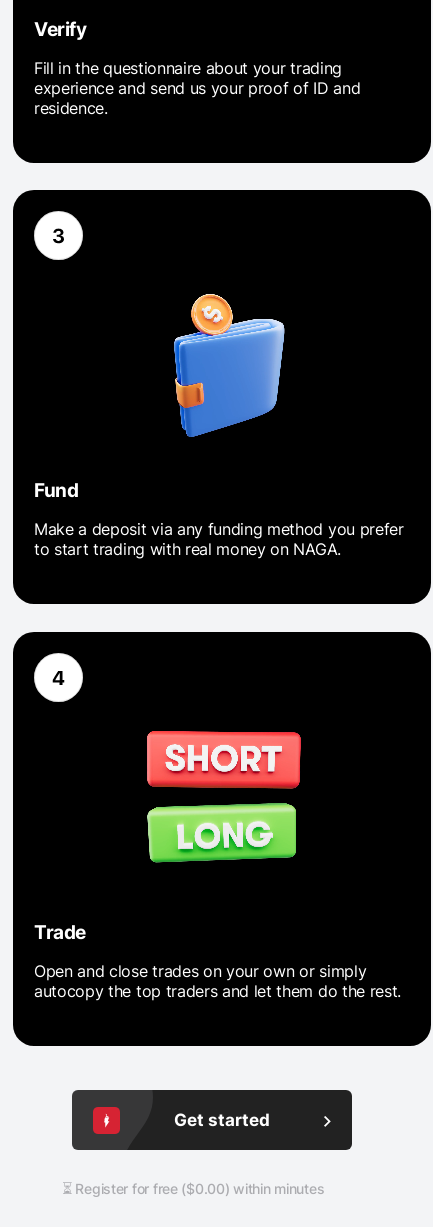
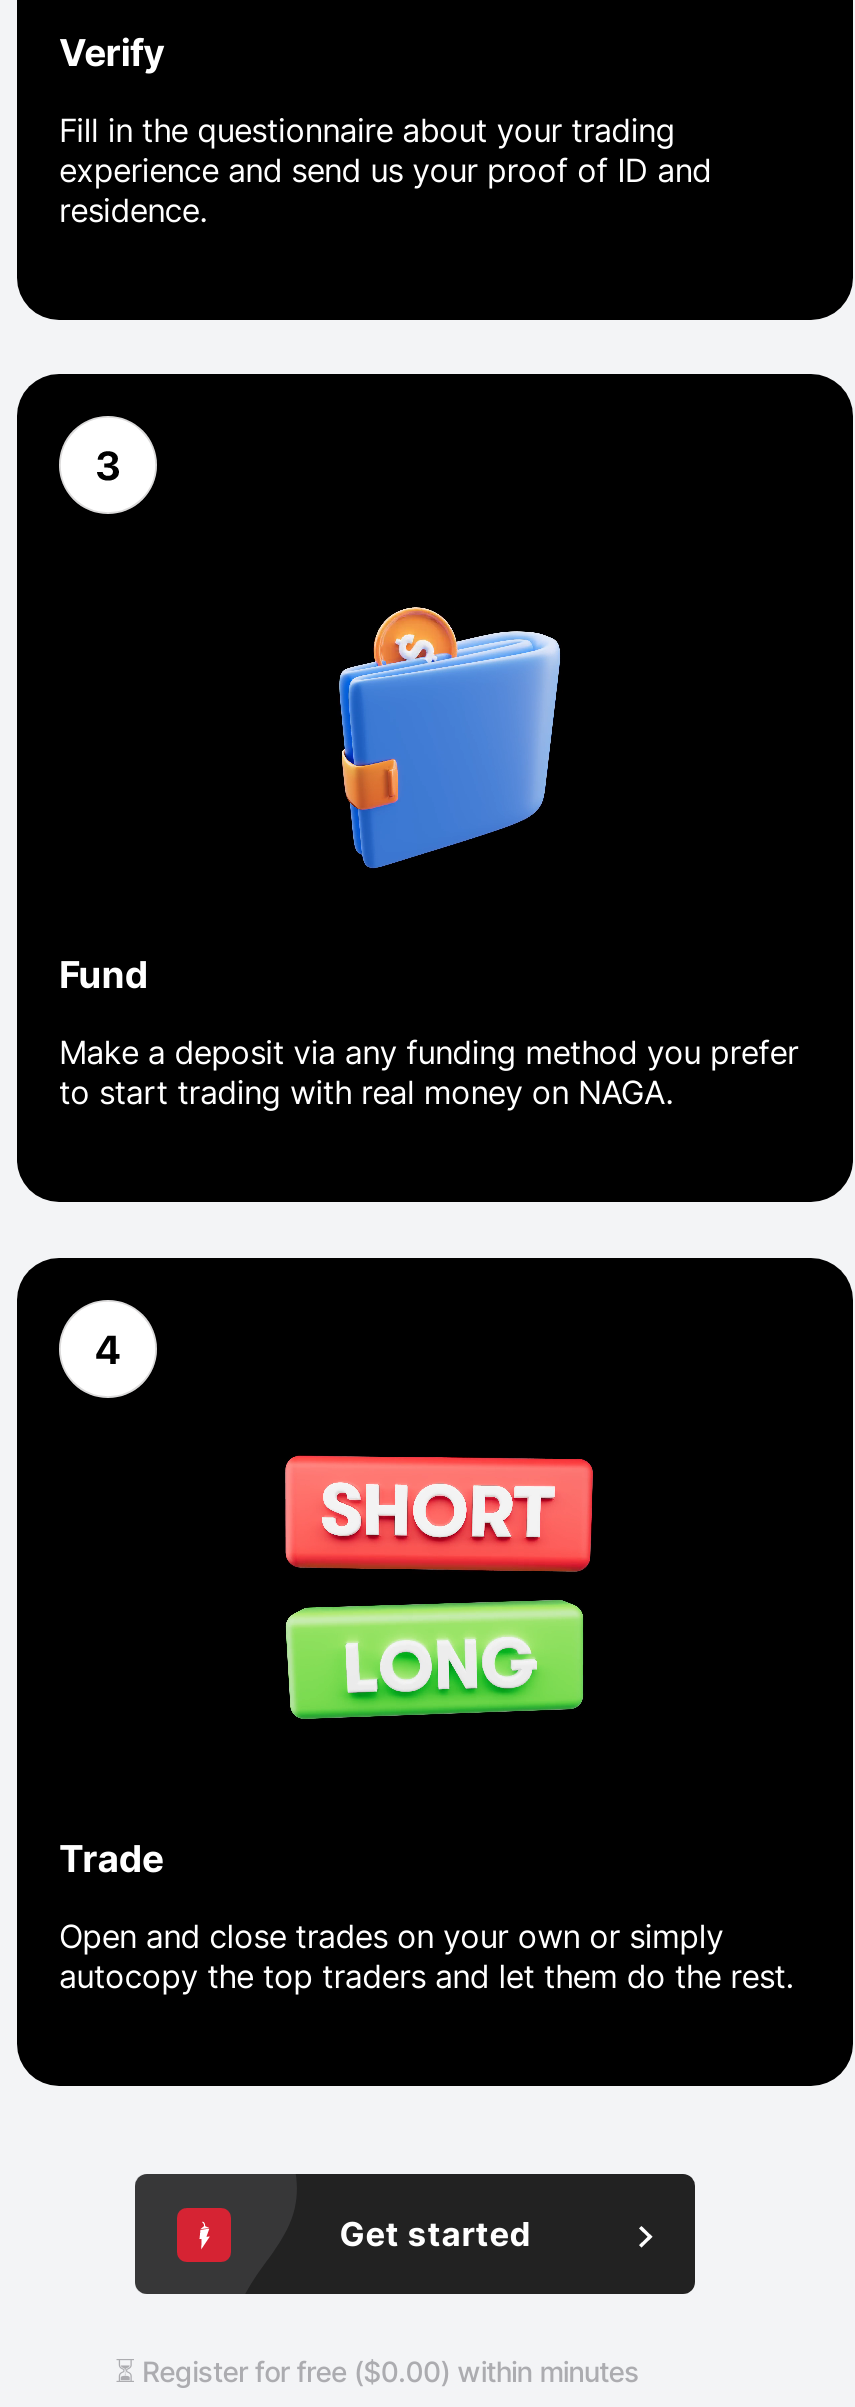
- [image]
+ [image]
